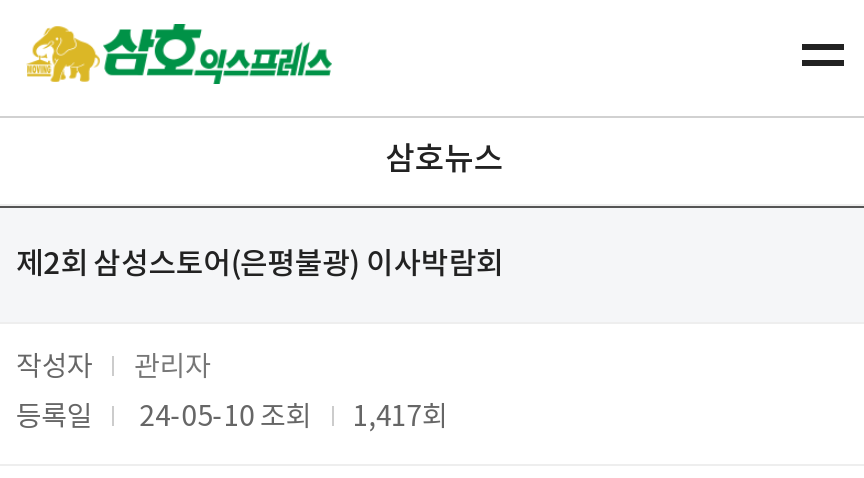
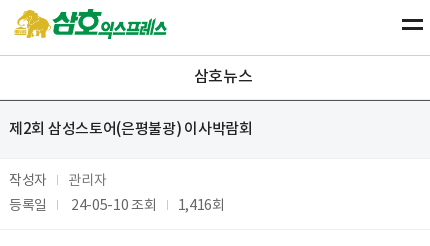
- 등록일 24-05-10 조회 1,417회
+ 등록일 24-05-10 조회 1,416회
